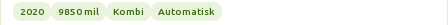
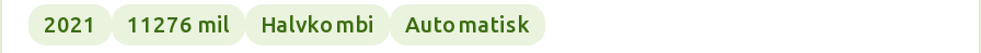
- 2020
- 9850 mil
- Kombi
+ 2021
+ 11276 mil
+ Halvkombi
